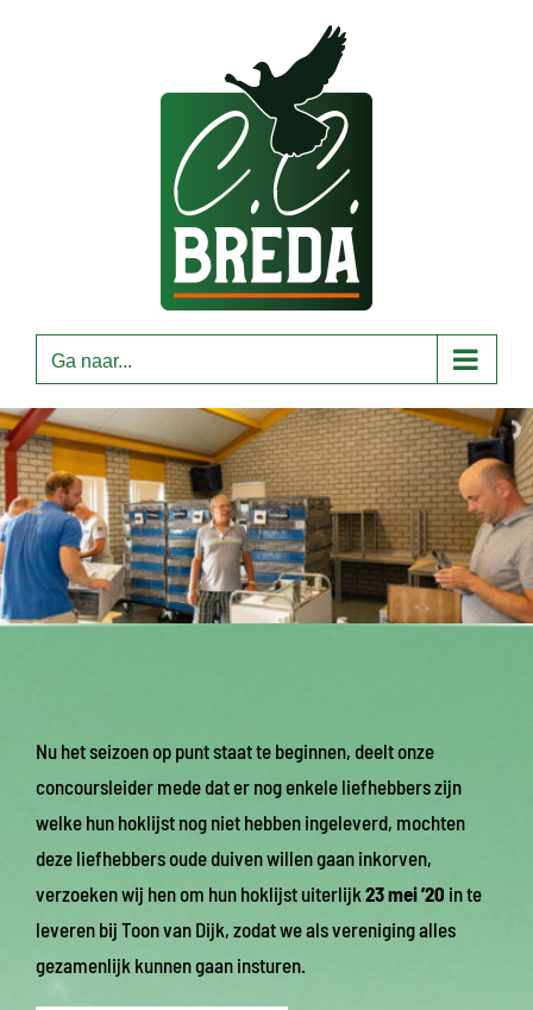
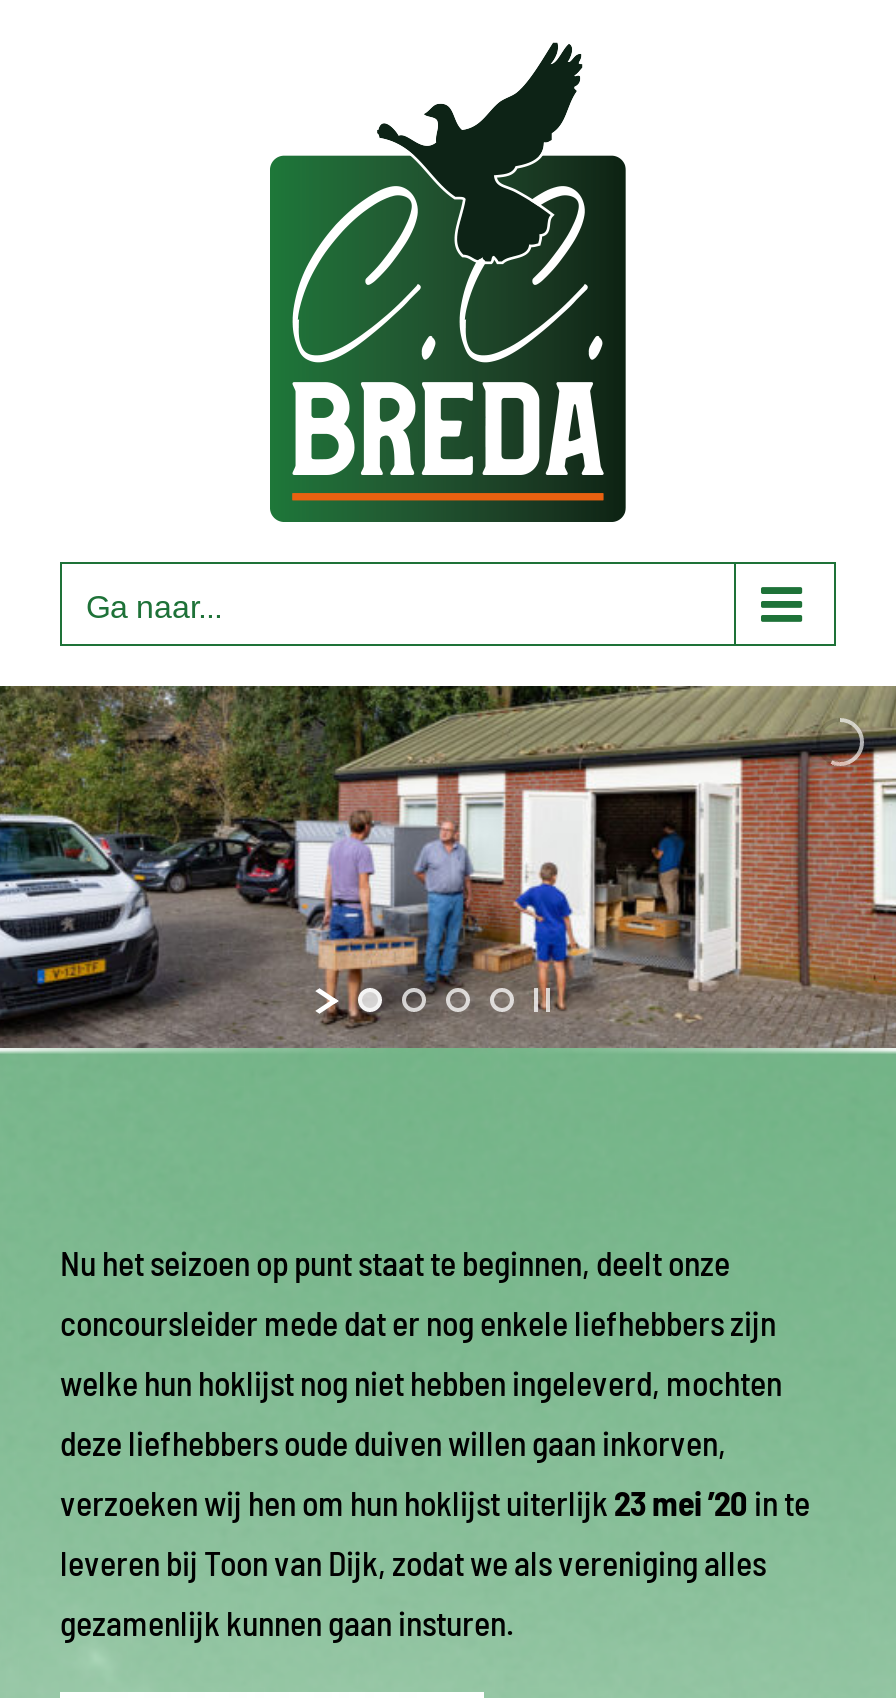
- [image]
+ [image]
